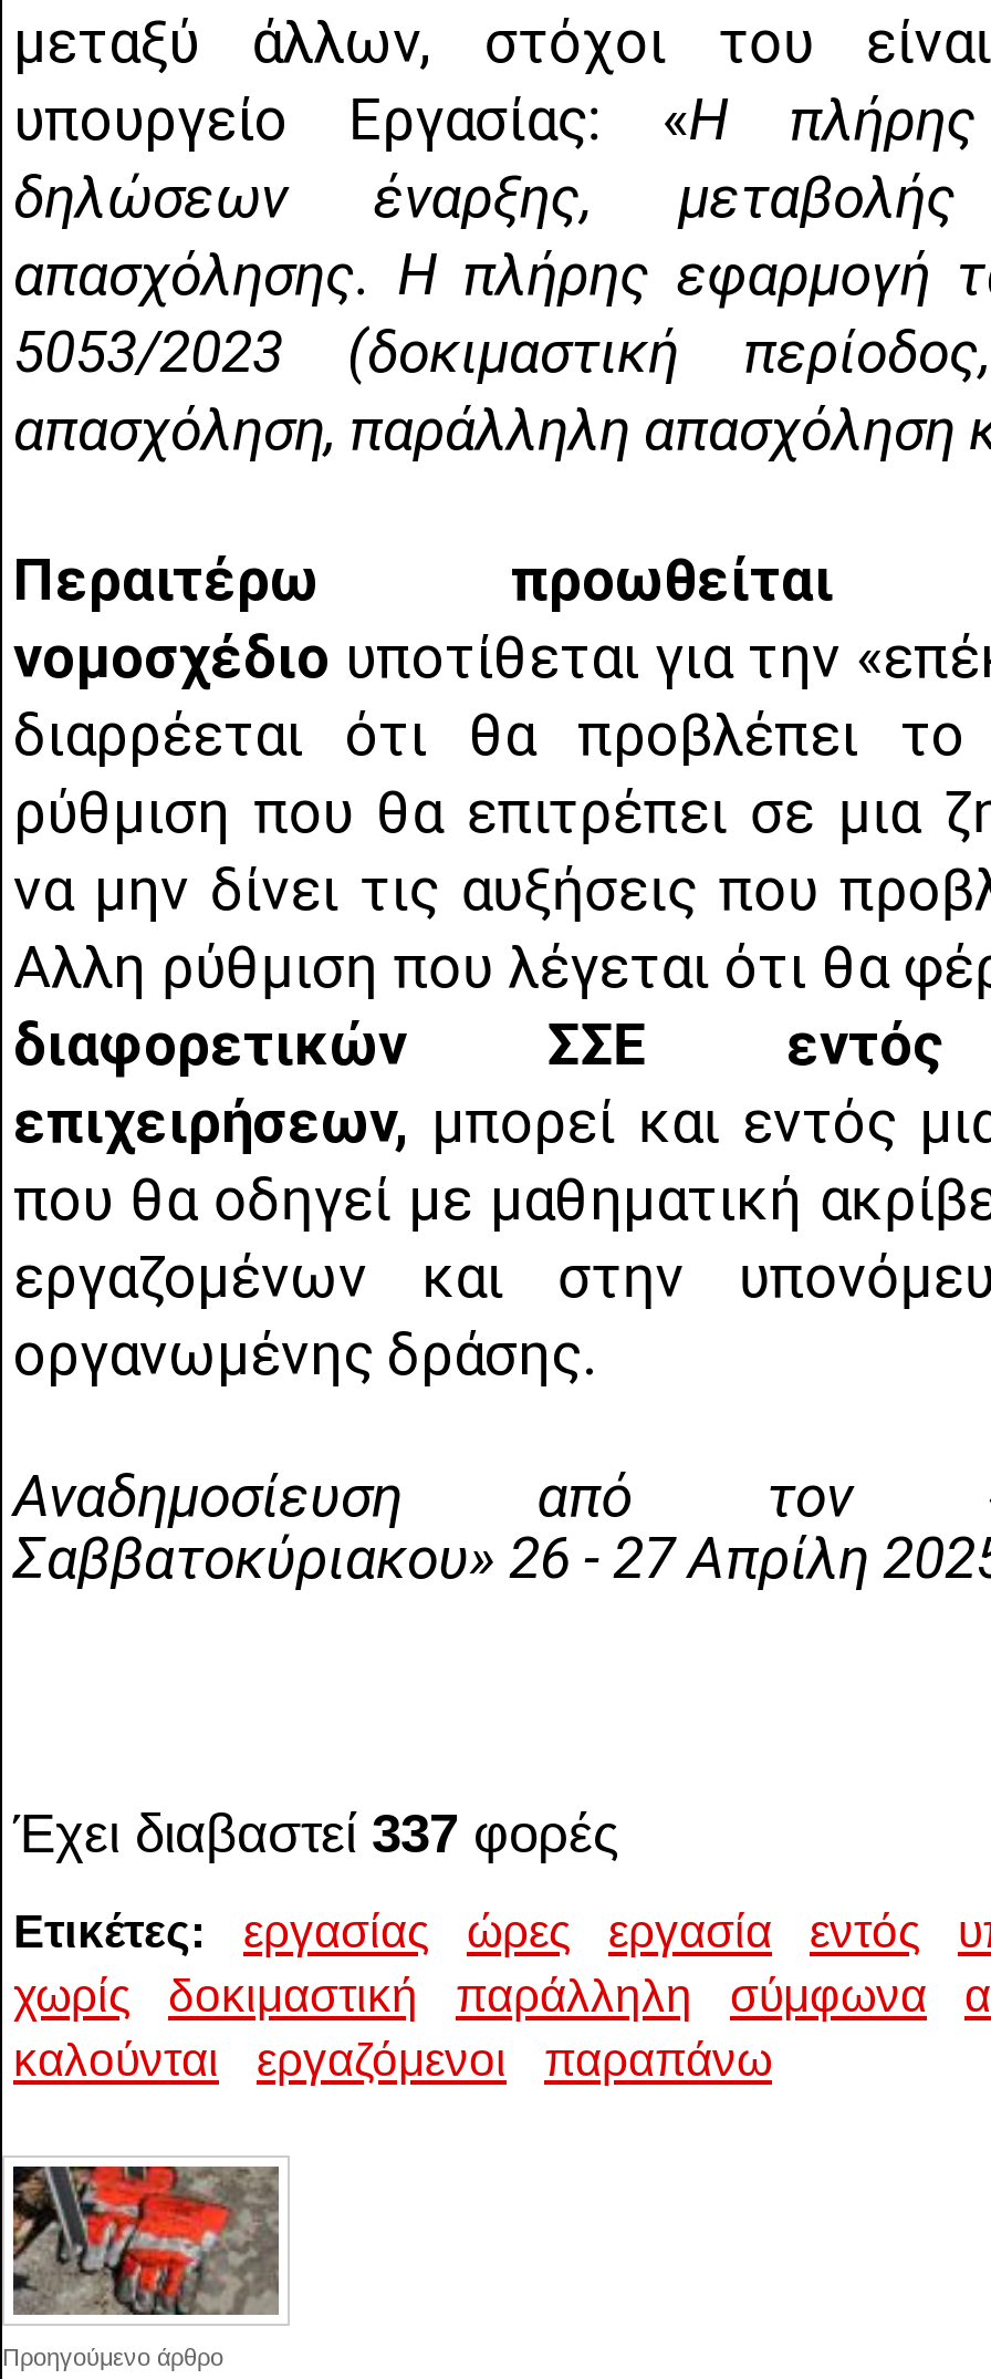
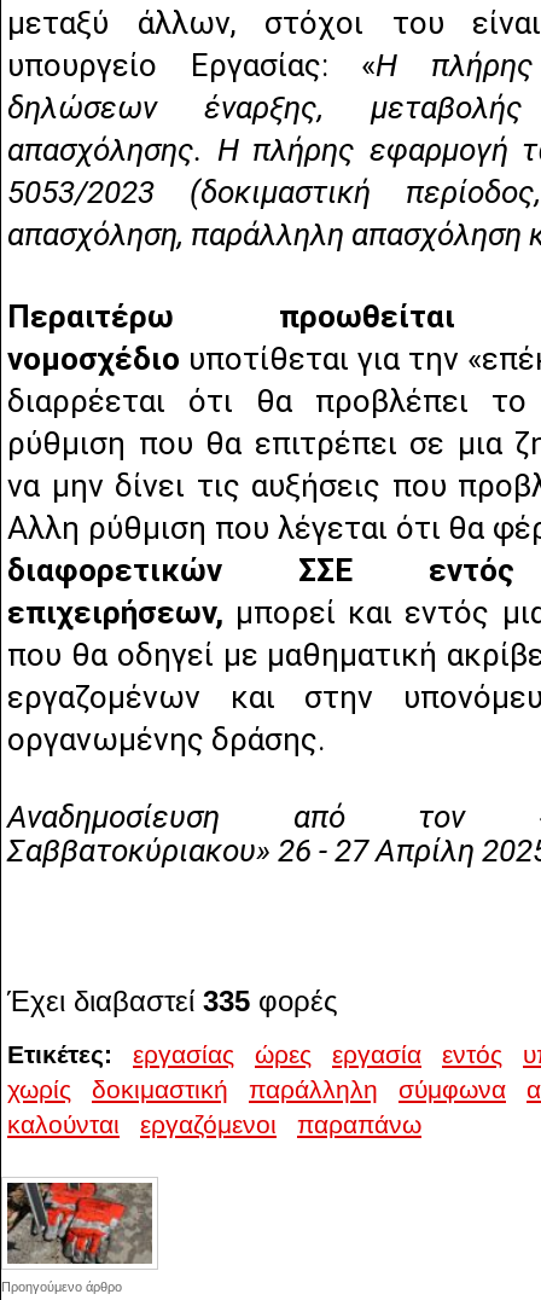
- Έχει διαβαστεί 337 φορές
+ Έχει διαβαστεί 335 φορές
